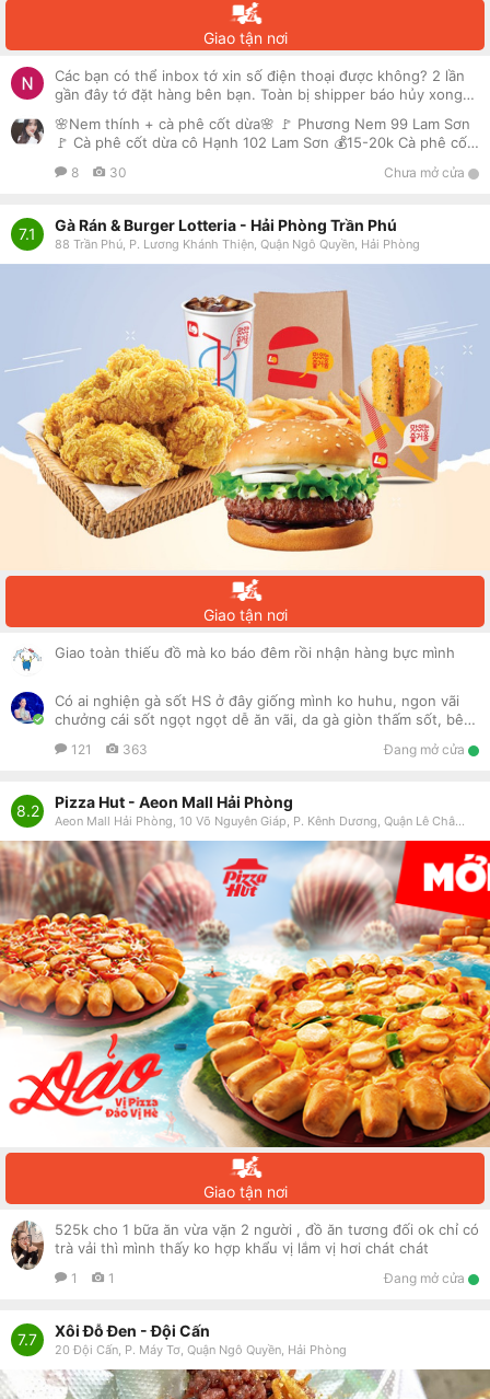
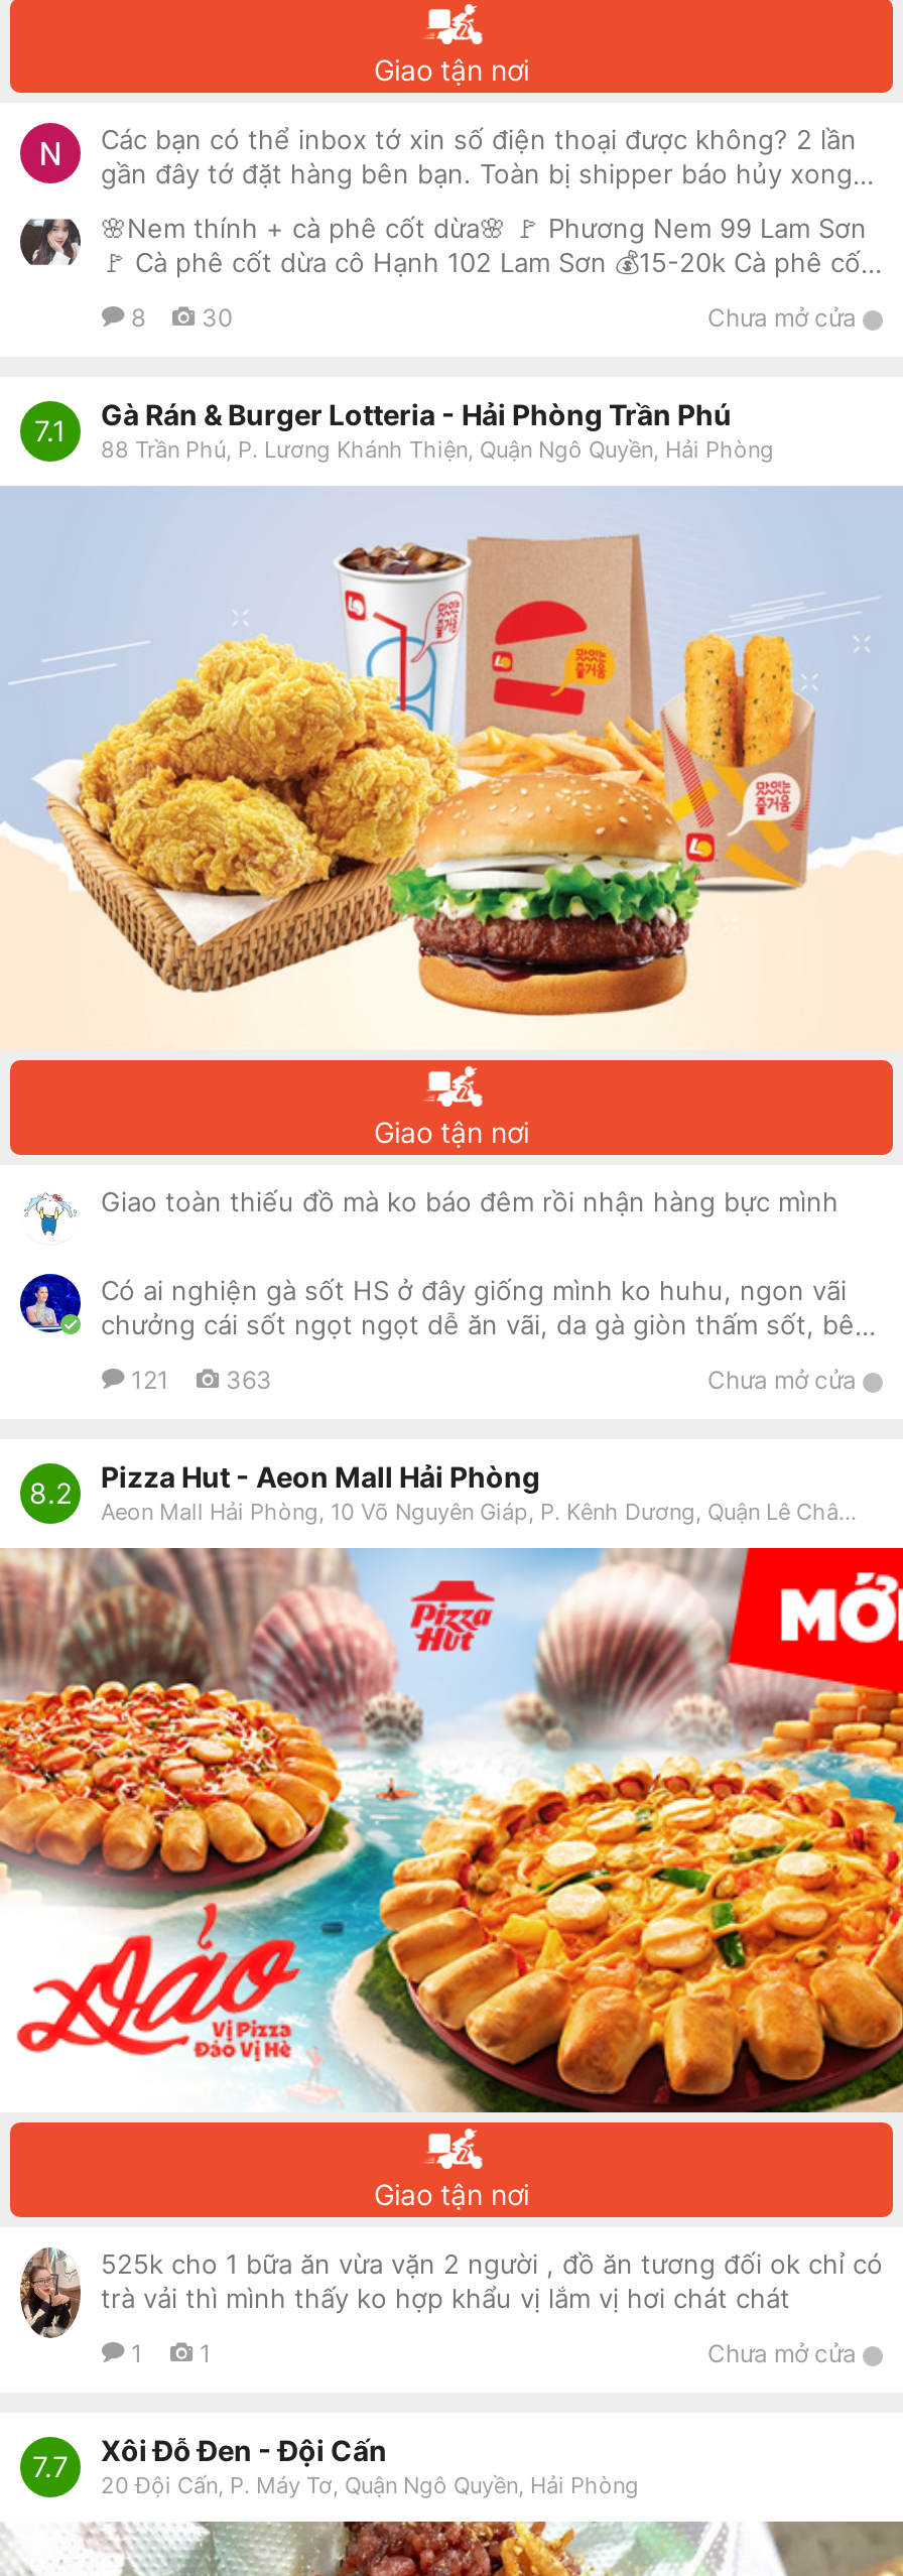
- Đang mở cửa
+ Chưa mở cửa

- Đang mở cửa
+ Chưa mở cửa
